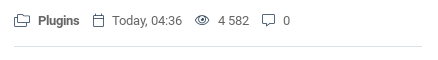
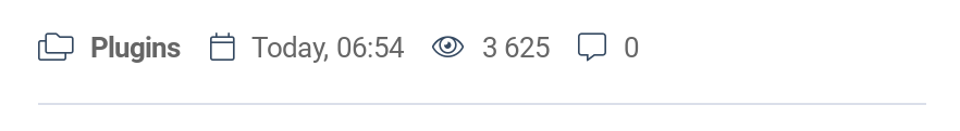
- Today, 04:36
+ Today, 06:54

- 4 582
+ 3 625
